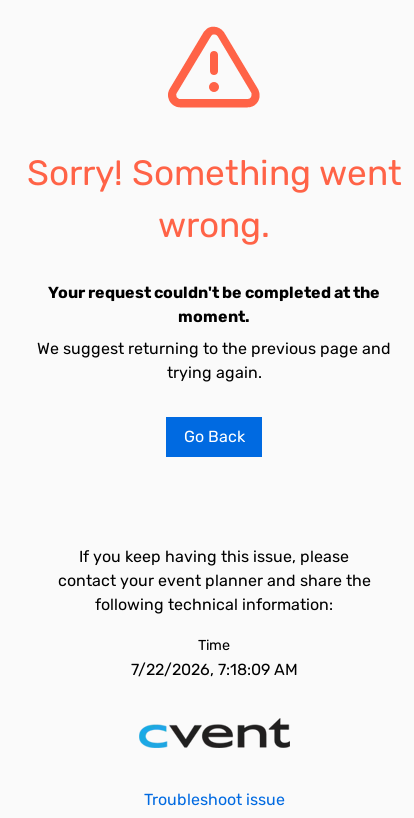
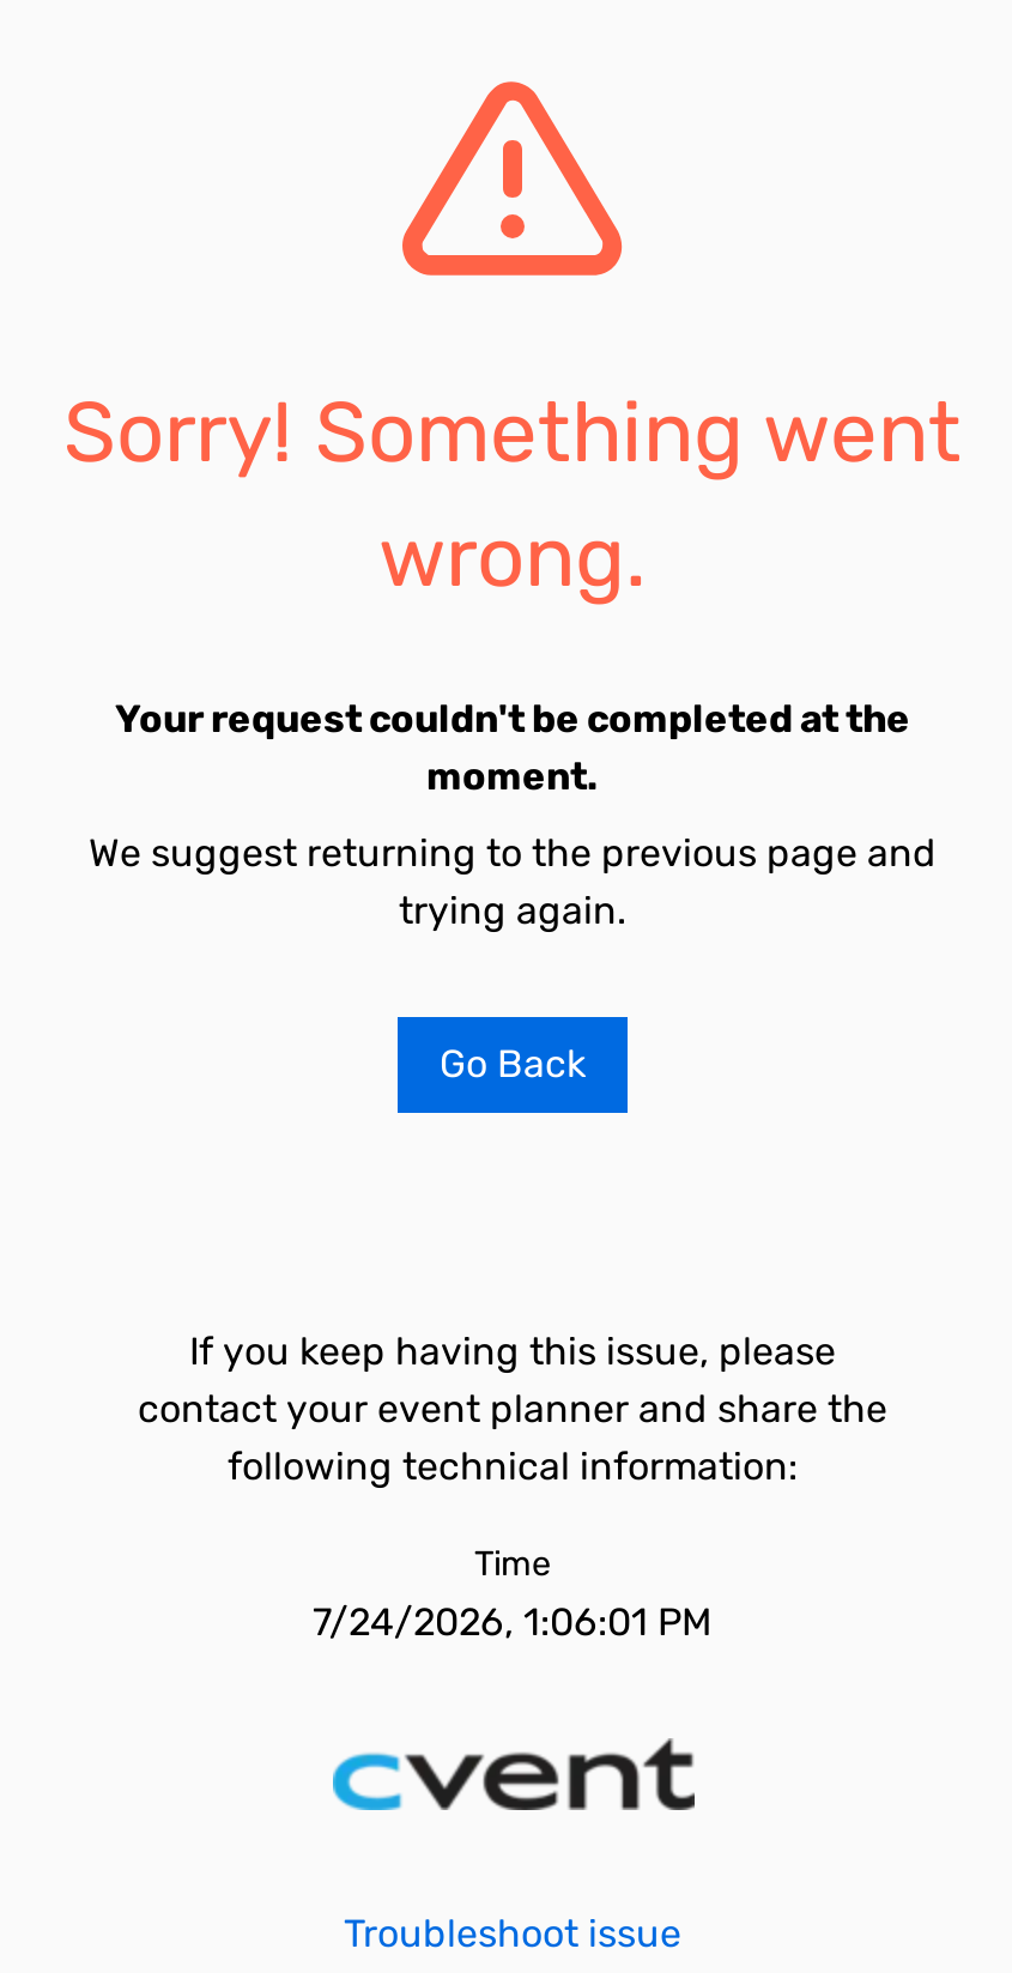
- 7/22/2026, 7:18:09 AM
+ 7/24/2026, 1:06:01 PM
